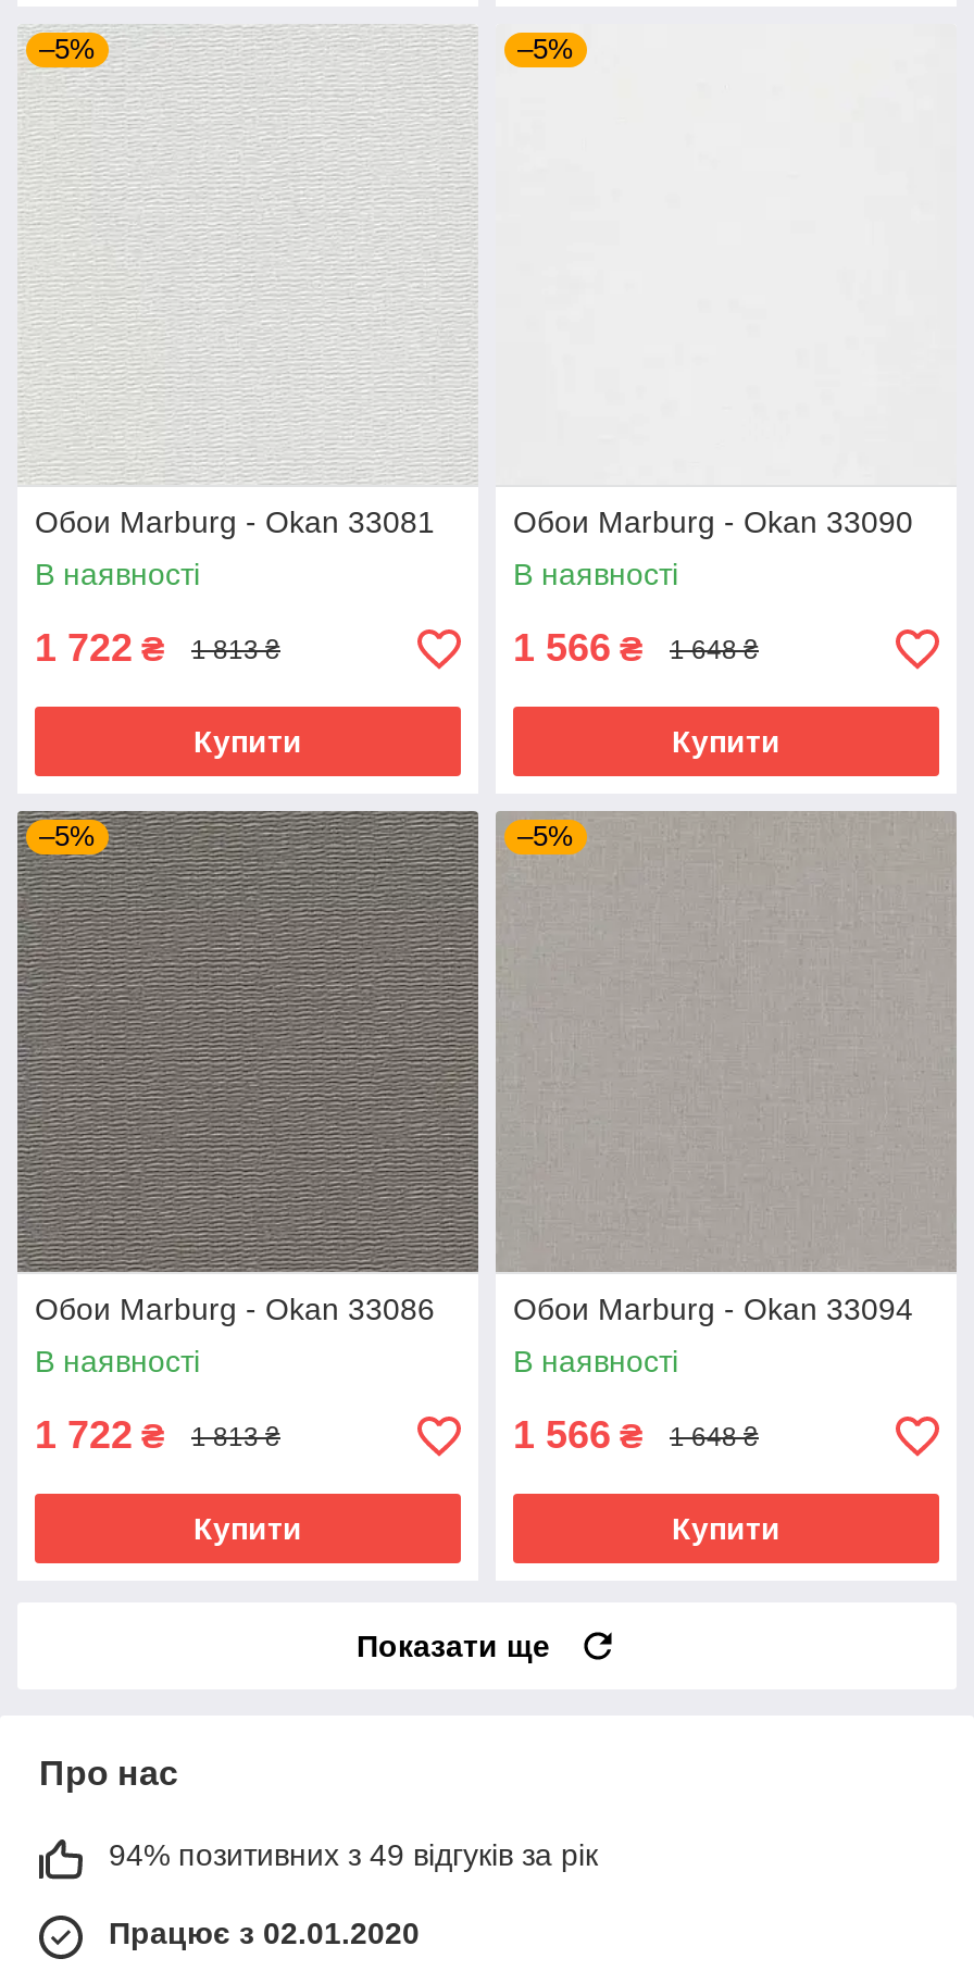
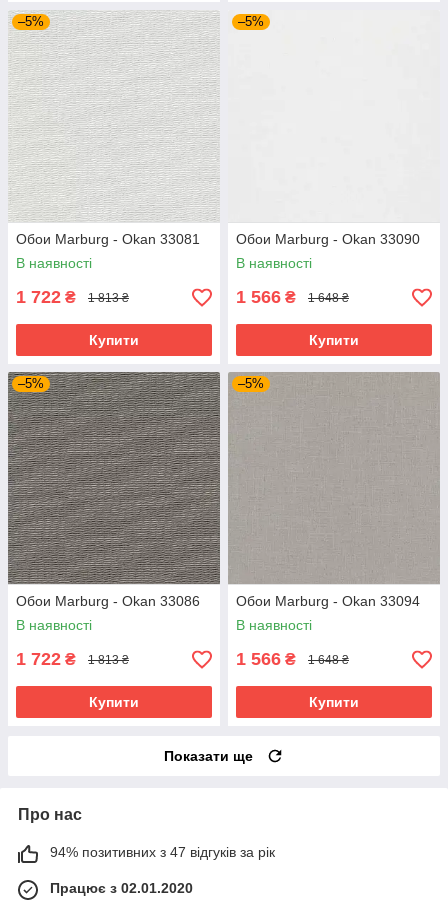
- 94% позитивних з 49 відгуків за рік
+ 94% позитивних з 47 відгуків за рік
